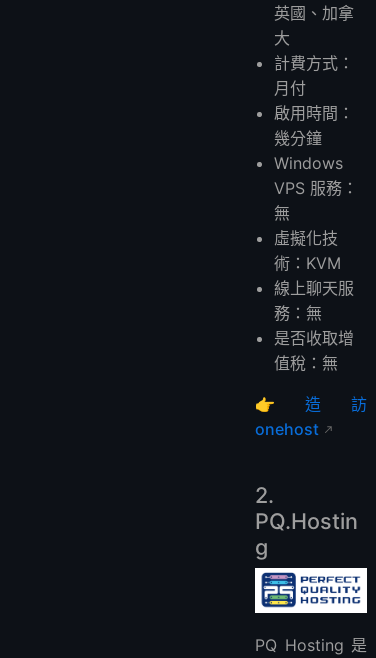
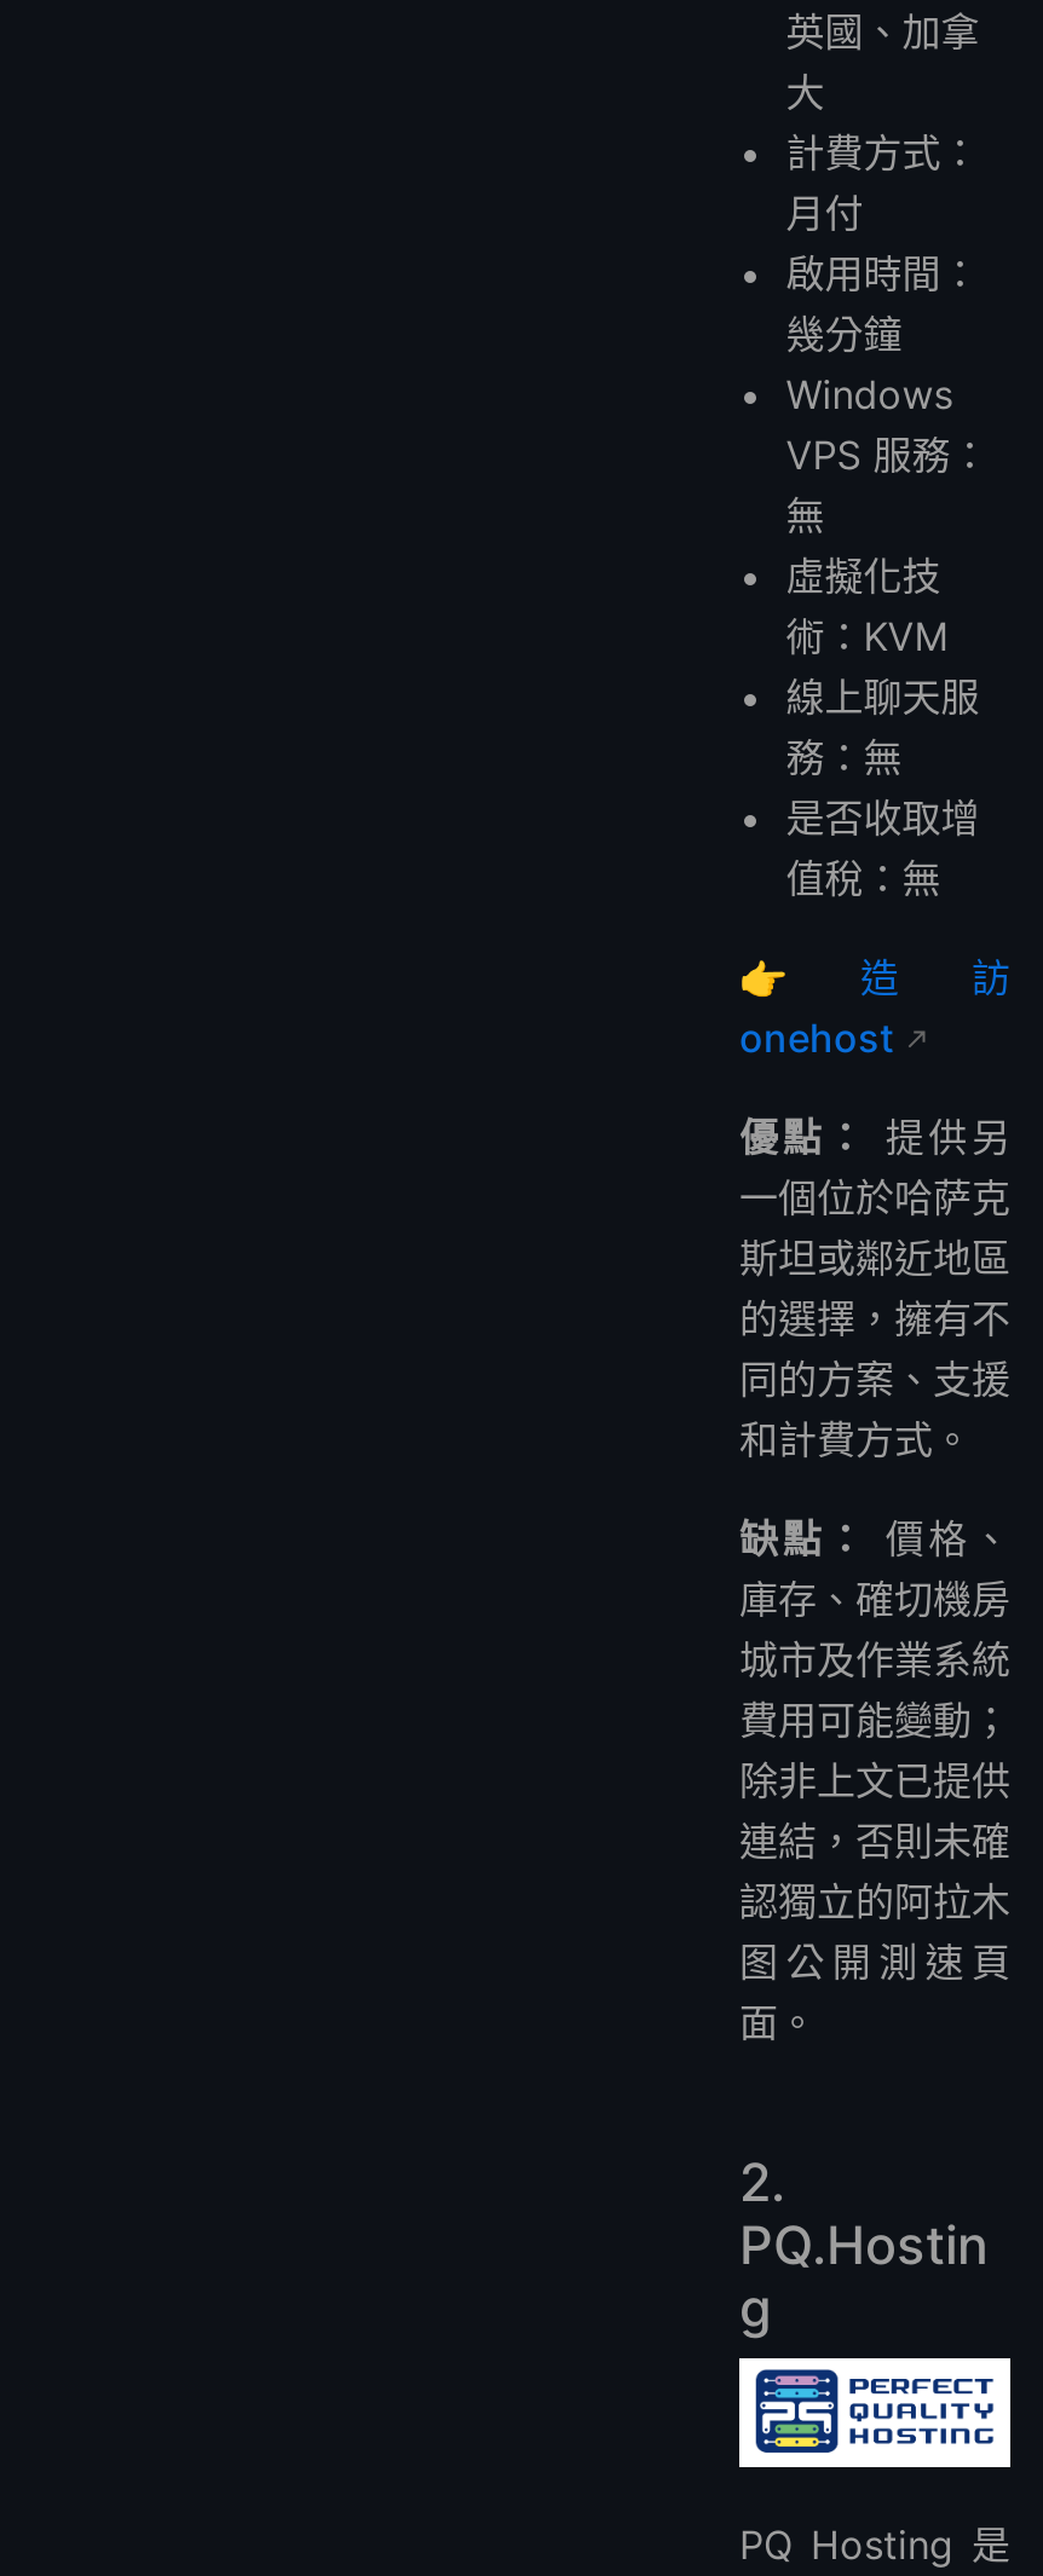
+ 優點：提供另
+ 一個位於哈萨克
+ 斯坦或鄰近地區
+ 的選擇，擁有不
+ 同的方案、支援
+ 和計費方式。
+ 缺點：價格、
+ 庫存、確切機房
+ 城市及作業系統
+ 費用可能變動；
+ 除非上文已提供
+ 連結，否則未確
+ 認獨立的阿拉木
+ 图公開測速頁
+ 面。
